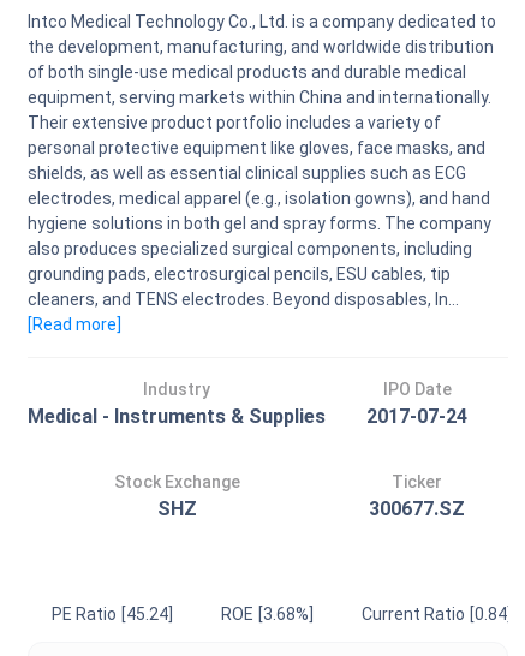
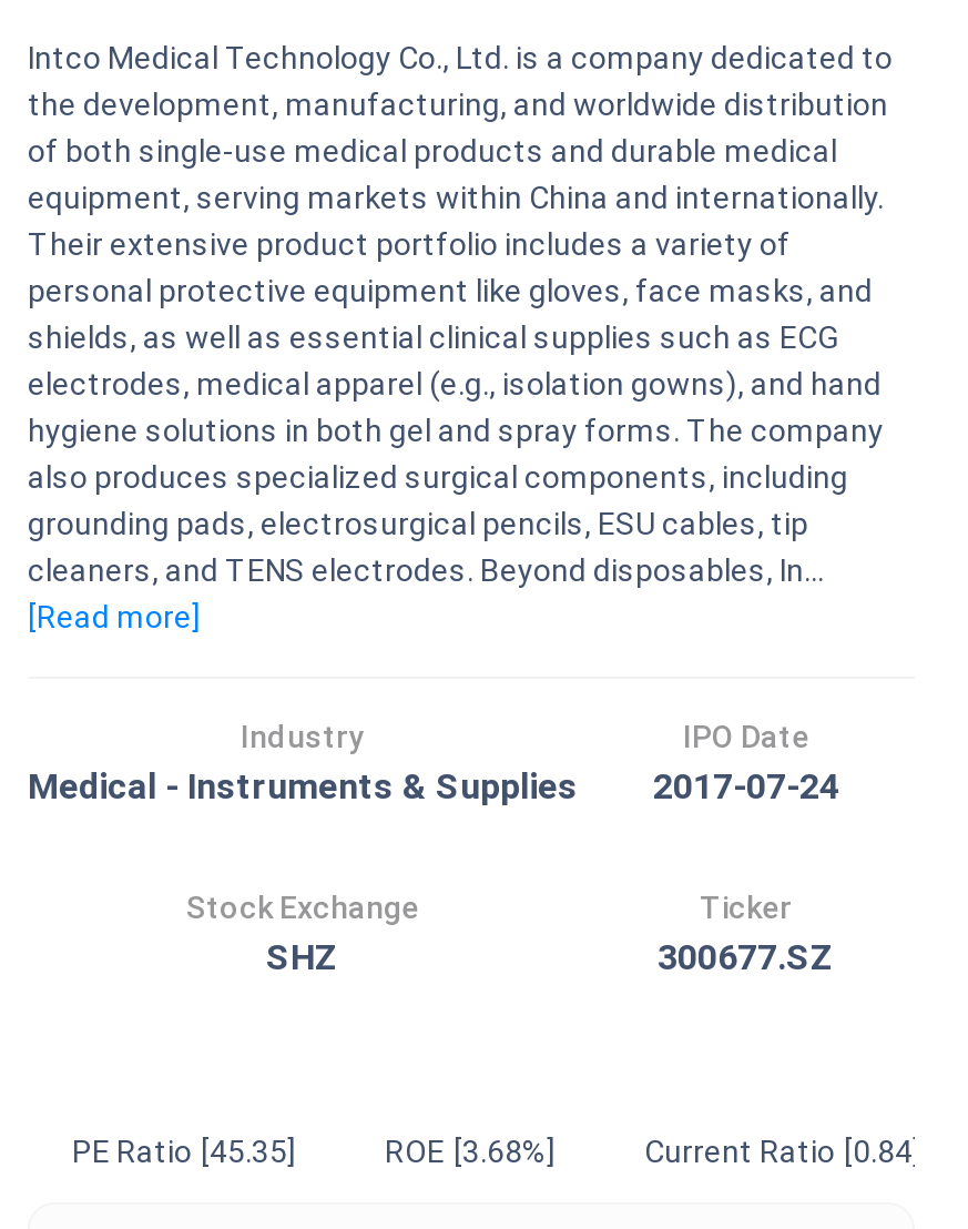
- PE Ratio [45.24]
+ PE Ratio [45.35]
